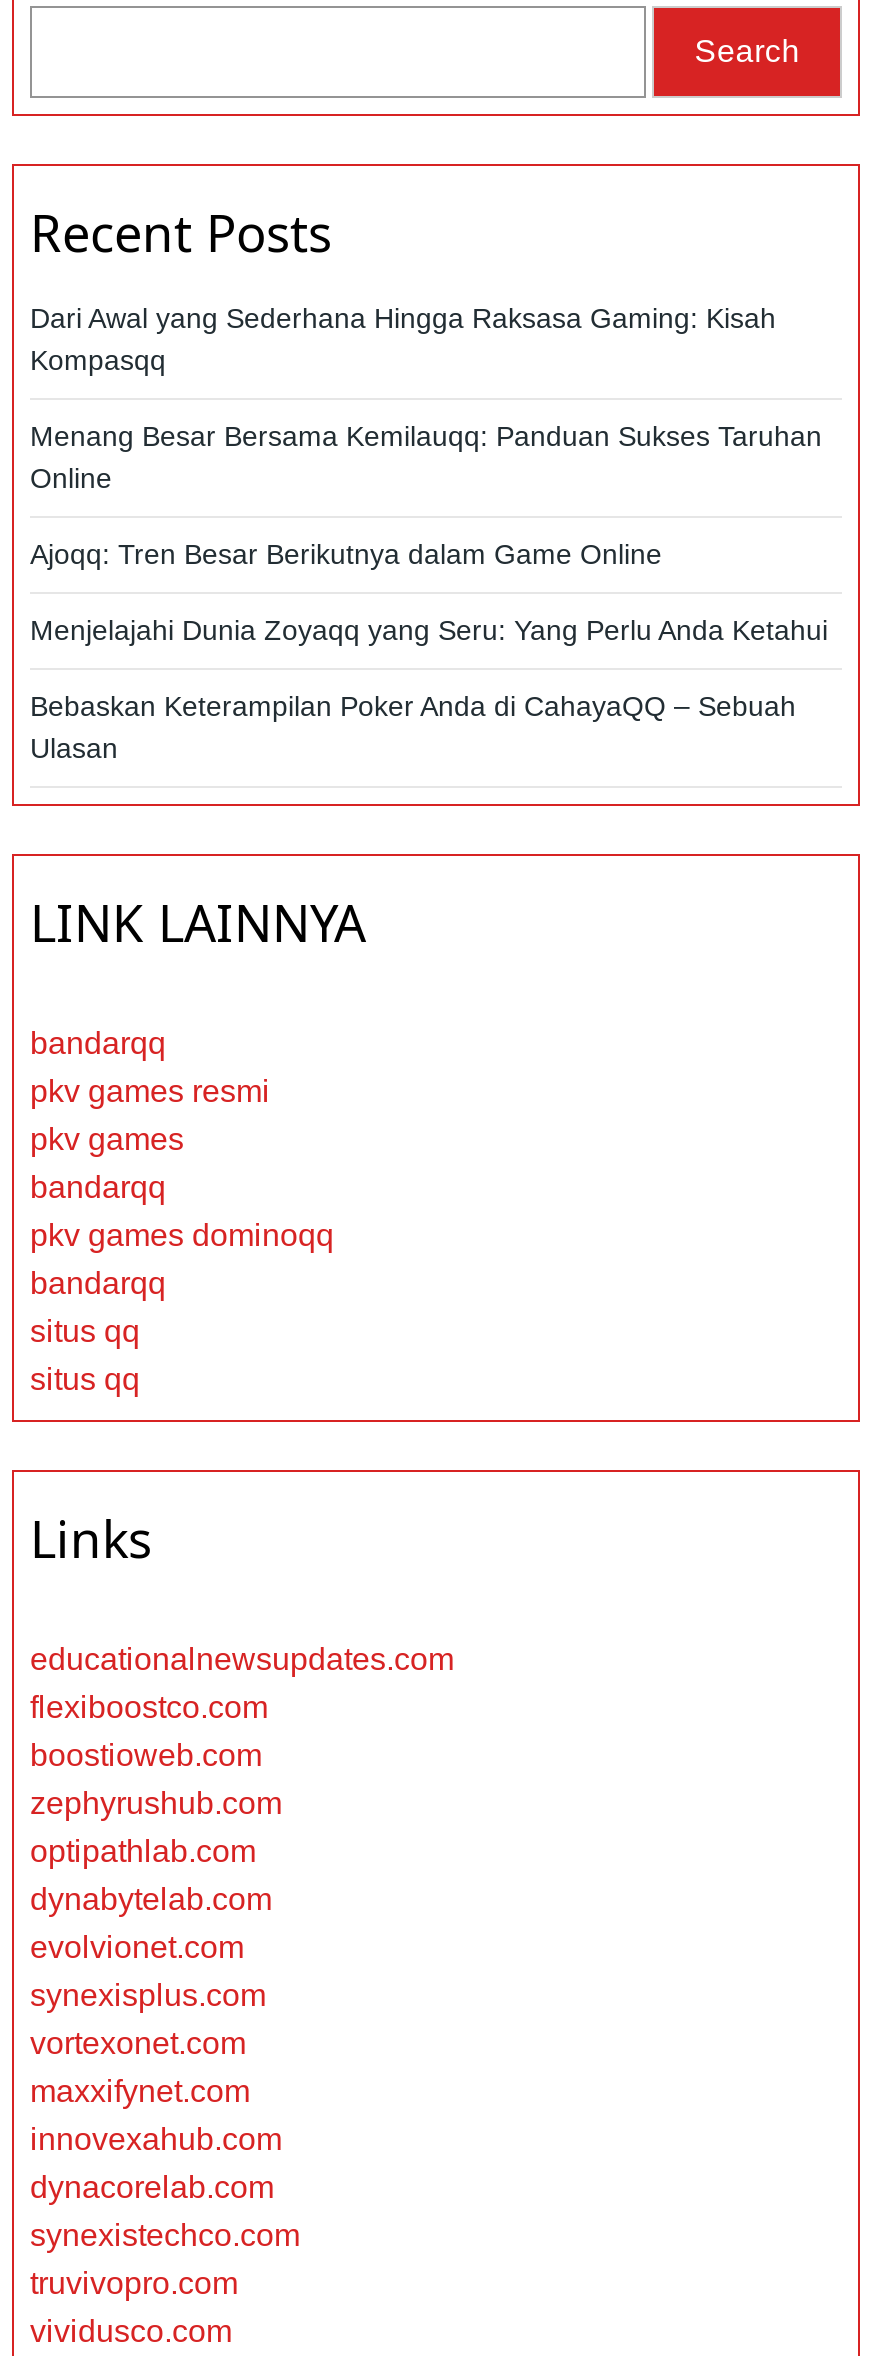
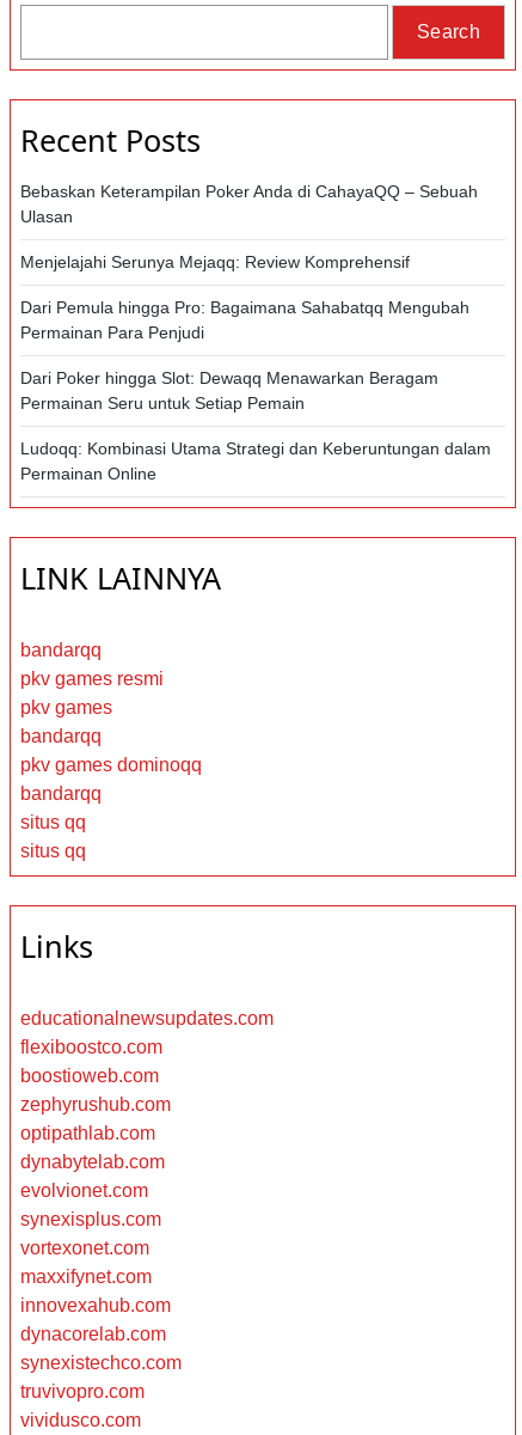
- Dari Awal yang Sederhana Hingga Raksasa Gaming: Kisah
- Kompasqq
- Menang Besar Bersama Kemilauqq: Panduan Sukses Taruhan
- Online
- Ajoqq: Tren Besar Berikutnya dalam Game Online
- Menjelajahi Dunia Zoyaqq yang Seru: Yang Perlu Anda Ketahui

moved up: Bebaskan Keterampilan Poker Anda di CahayaQQ – Sebuah | Ulasan

+ Menjelajahi Serunya Mejaqq: Review Komprehensif
+ Dari Pemula hingga Pro: Bagaimana Sahabatqq Mengubah
+ Permainan Para Penjudi
+ Dari Poker hingga Slot: Dewaqq Menawarkan Beragam
+ Permainan Seru untuk Setiap Pemain
+ Ludoqq: Kombinasi Utama Strategi dan Keberuntungan dalam
+ Permainan Online
